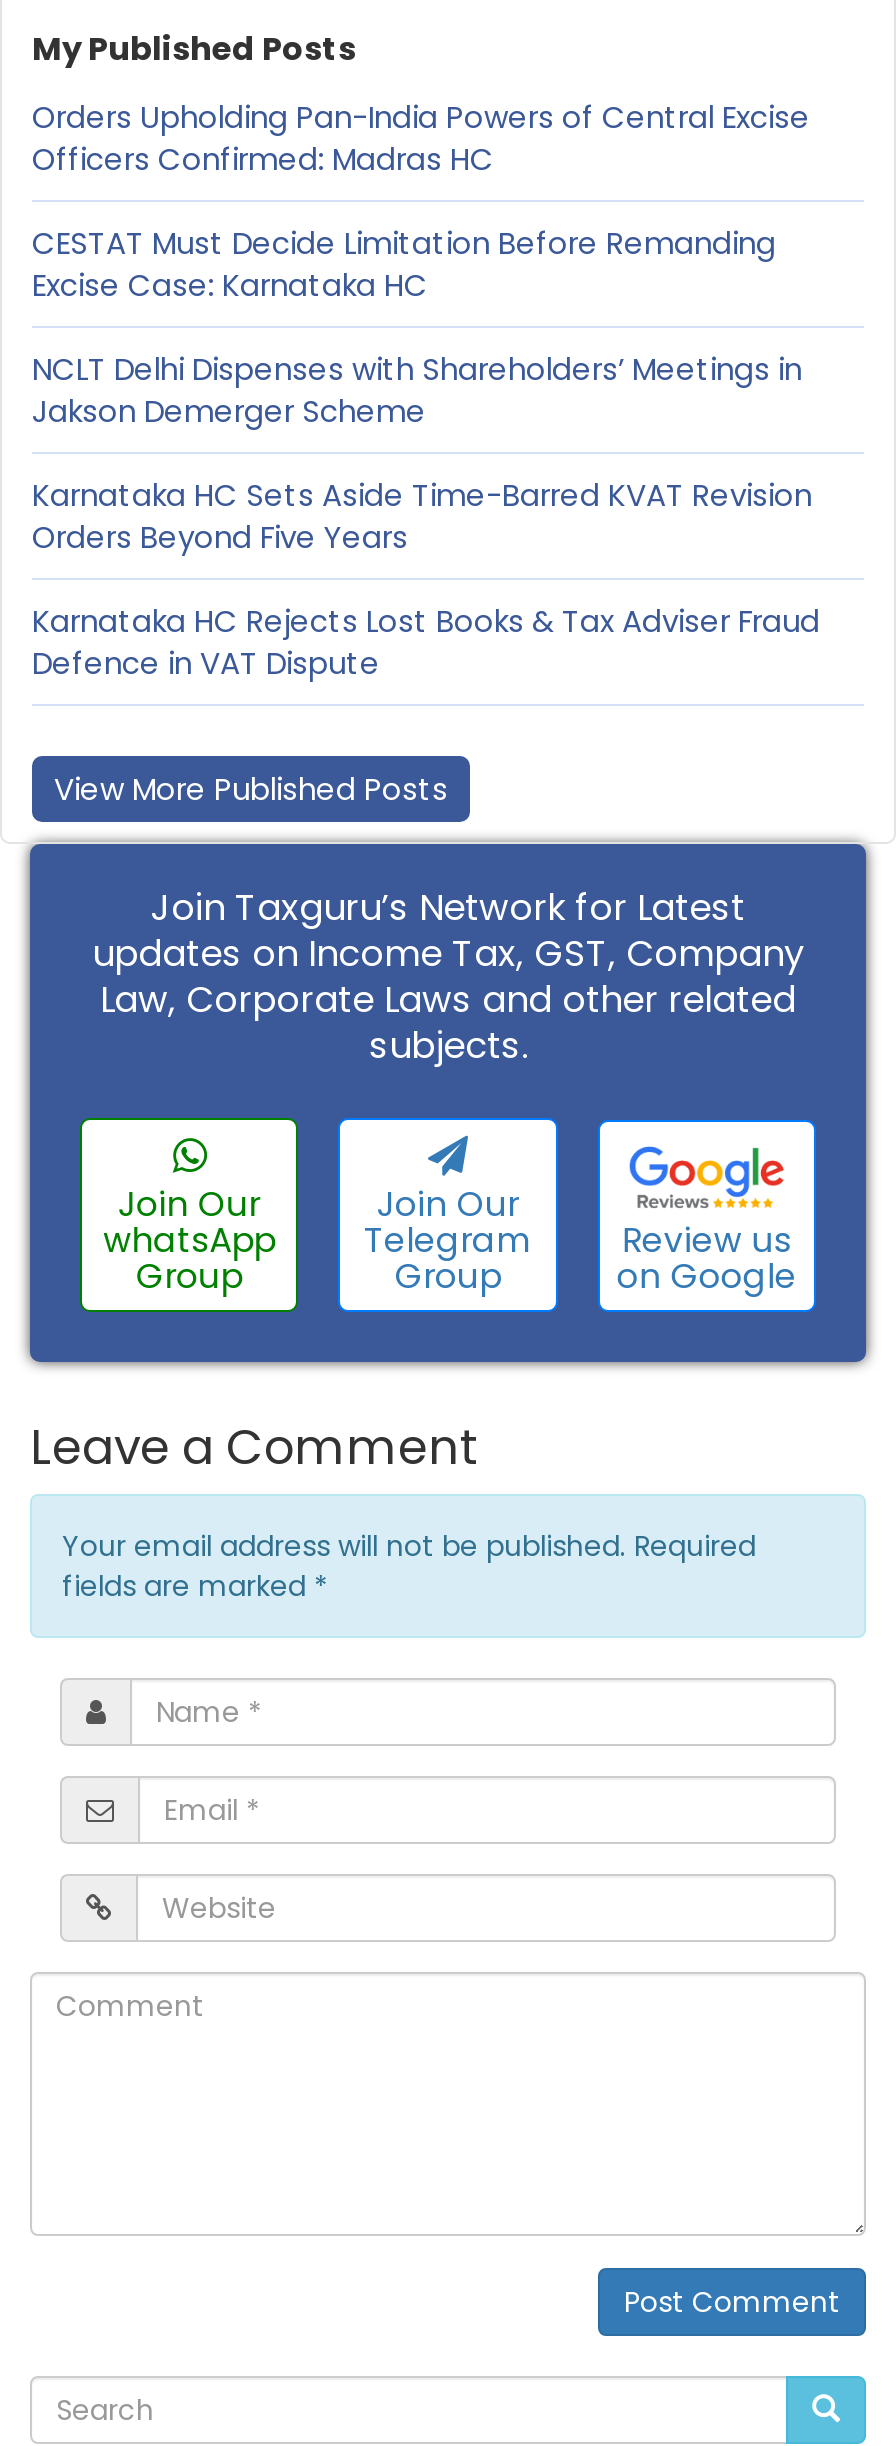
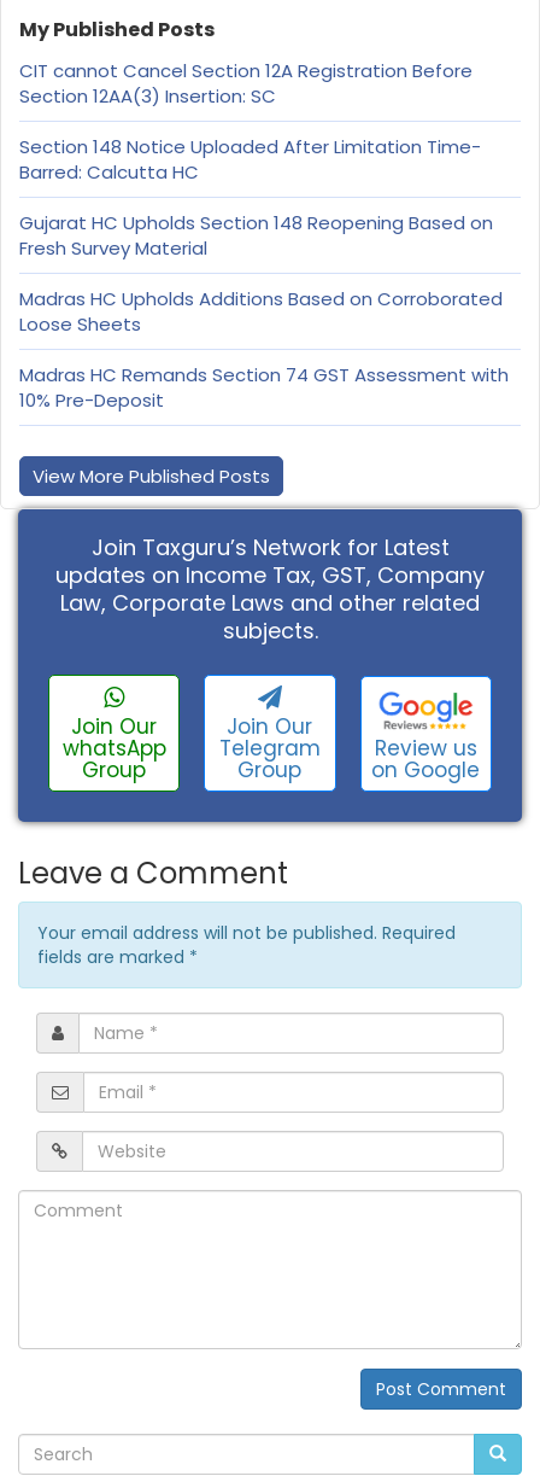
- Orders Upholding Pan-India Powers of Central Excise
- Officers Confirmed: Madras HC
+ CIT cannot Cancel Section 12A Registration Before
+ Section 12AA(3) Insertion: SC

- CESTAT Must Decide Limitation Before Remanding
- Excise Case: Karnataka HC
+ Section 148 Notice Uploaded After Limitation Time-
+ Barred: Calcutta HC

- NCLT Delhi Dispenses with Shareholders’ Meetings in
- Jakson Demerger Scheme
+ Gujarat HC Upholds Section 148 Reopening Based on
+ Fresh Survey Material

- Karnataka HC Sets Aside Time-Barred KVAT Revision
- Orders Beyond Five Years
+ Madras HC Upholds Additions Based on Corroborated
+ Loose Sheets

- Karnataka HC Rejects Lost Books & Tax Adviser Fraud
- Defence in VAT Dispute
+ Madras HC Remands Section 74 GST Assessment with
+ 10% Pre-Deposit
